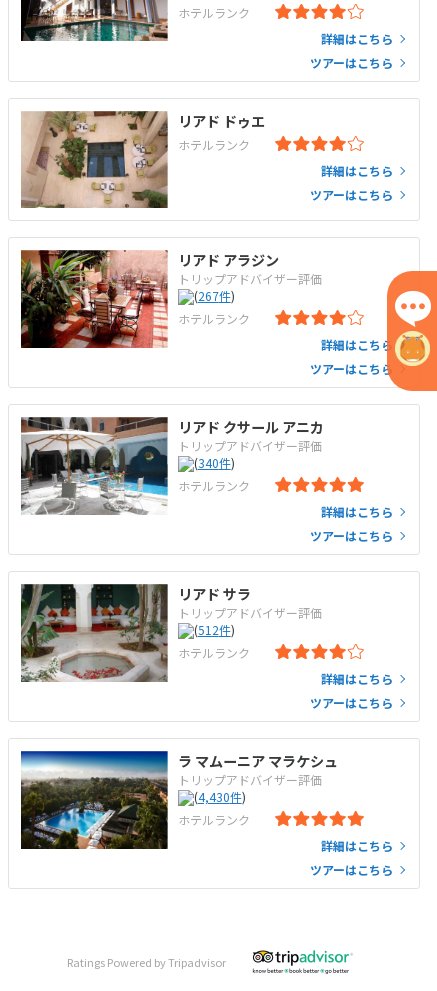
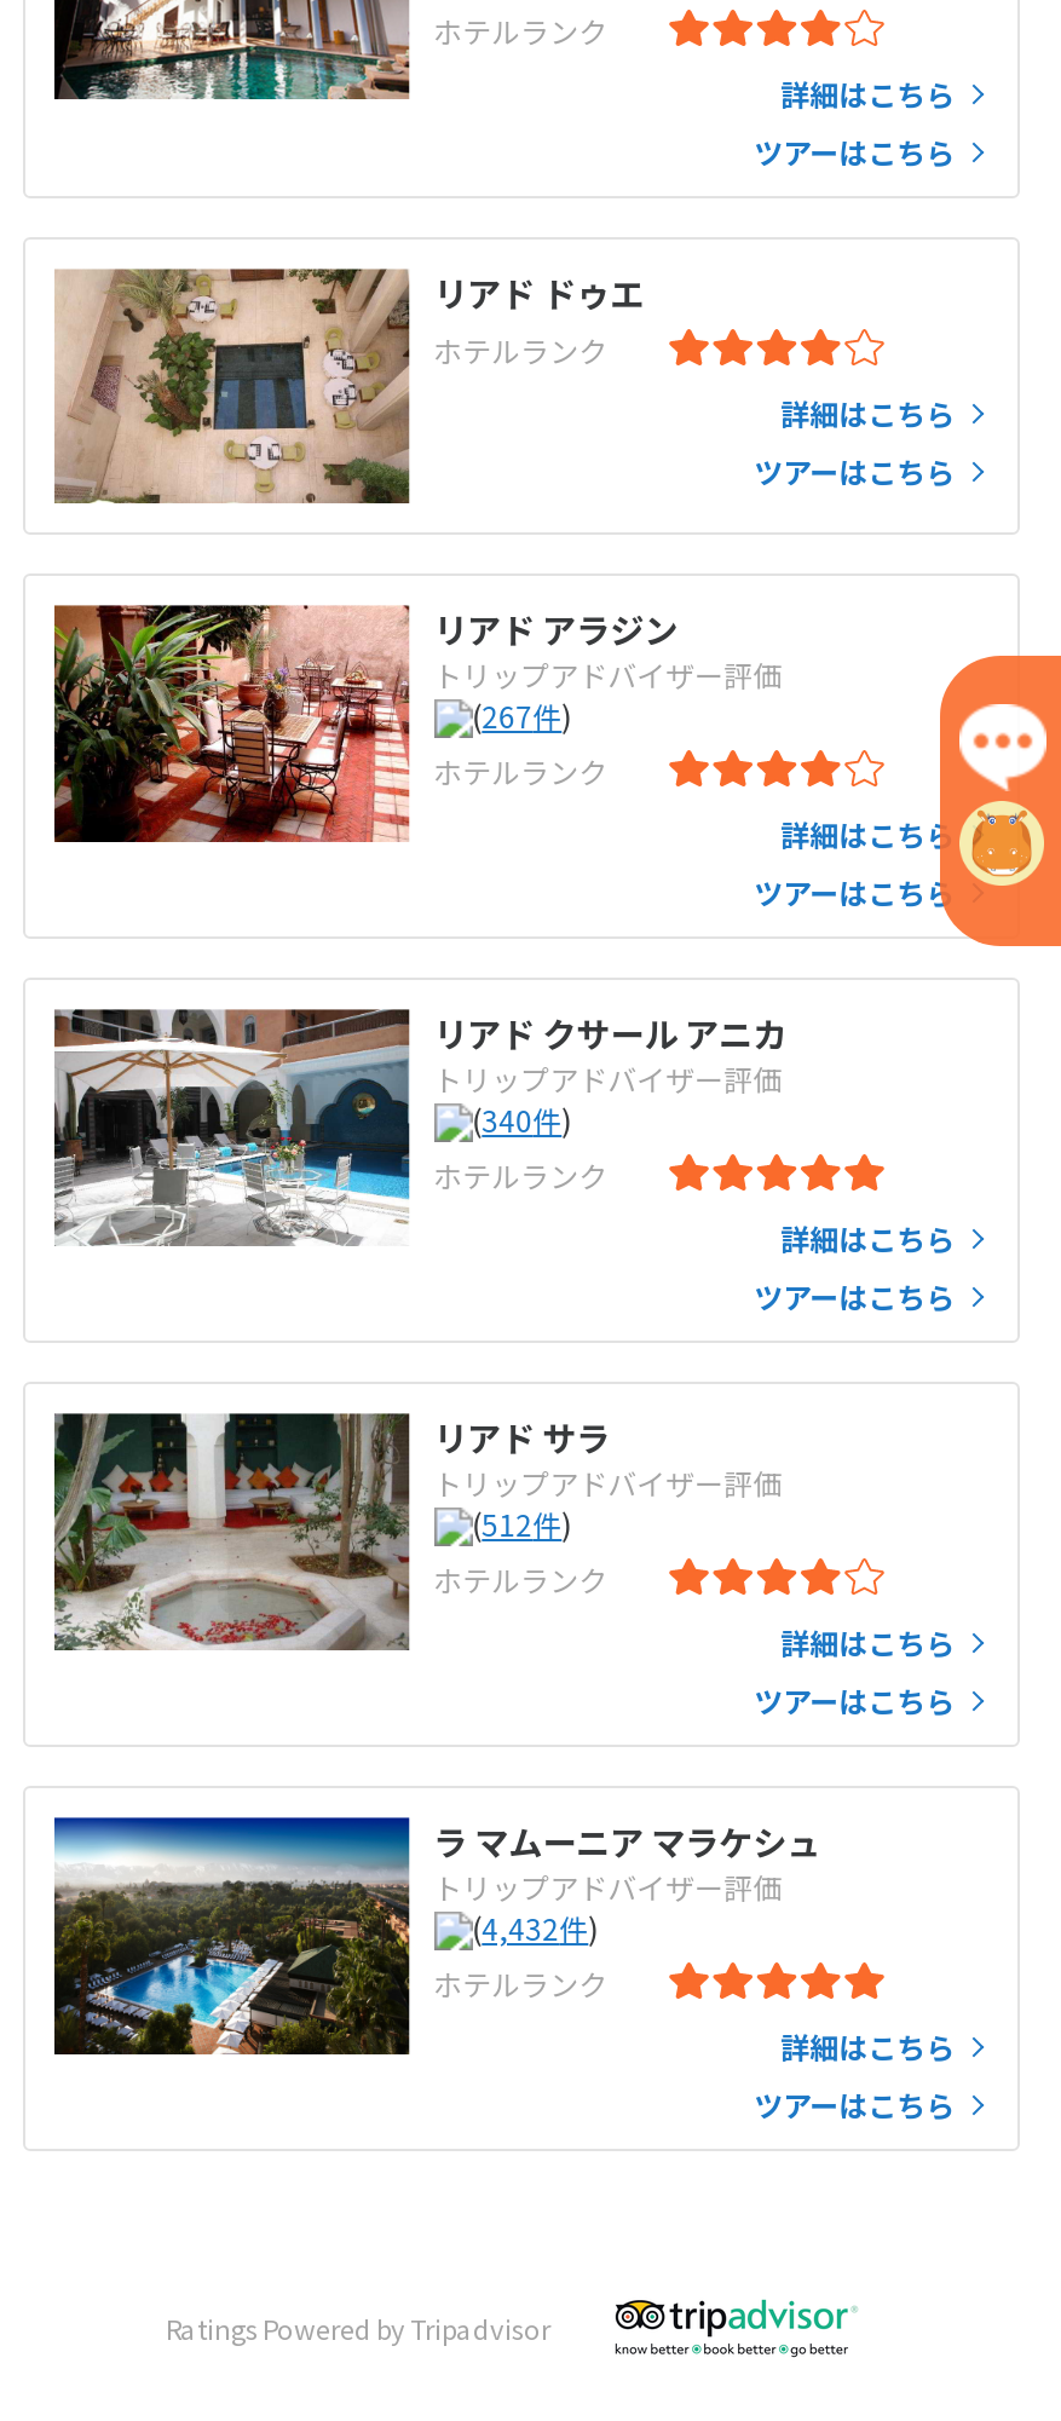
- (4,430件)
+ (4,432件)
